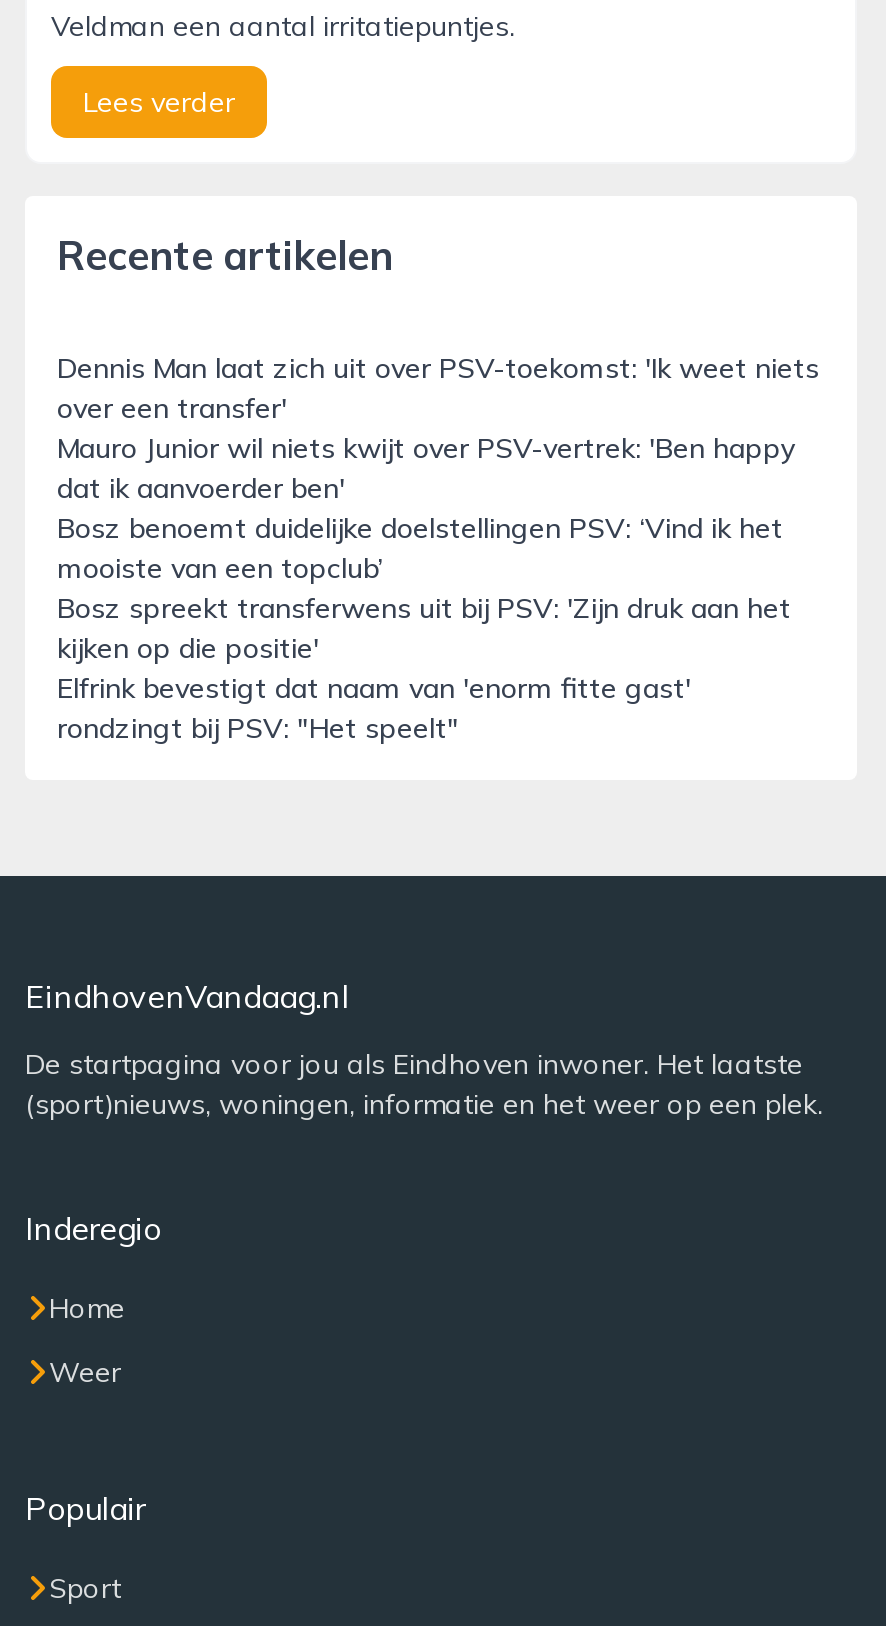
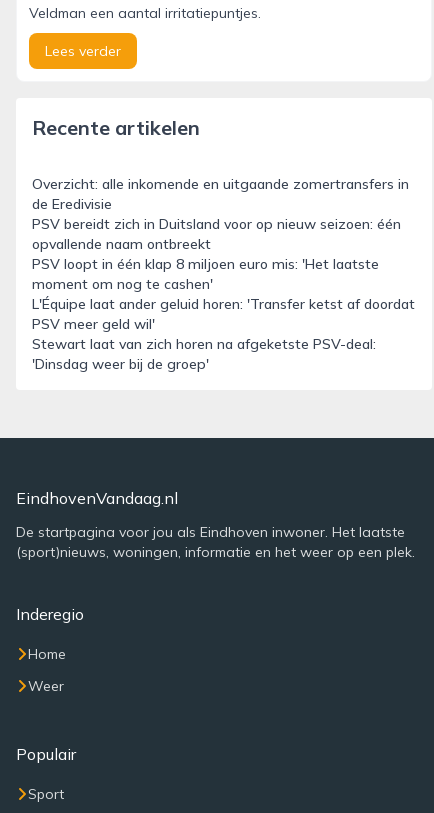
- Dennis Man laat zich uit over PSV-toekomst: 'Ik weet niets
- over een transfer'
- Mauro Junior wil niets kwijt over PSV-vertrek: 'Ben happy
- dat ik aanvoerder ben'
- Bosz benoemt duidelijke doelstellingen PSV: ‘Vind ik het
- mooiste van een topclub’
- Bosz spreekt transferwens uit bij PSV: 'Zijn druk aan het
- kijken op die positie'
- Elfrink bevestigt dat naam van 'enorm fitte gast'
- rondzingt bij PSV: "Het speelt"
+ Overzicht: alle inkomende en uitgaande zomertransfers in
+ de Eredivisie
+ PSV bereidt zich in Duitsland voor op nieuw seizoen: één
+ opvallende naam ontbreekt
+ PSV loopt in één klap 8 miljoen euro mis: 'Het laatste
+ moment om nog te cashen'
+ L'Équipe laat ander geluid horen: 'Transfer ketst af doordat
+ PSV meer geld wil'
+ Stewart laat van zich horen na afgeketste PSV-deal:
+ 'Dinsdag weer bij de groep'
